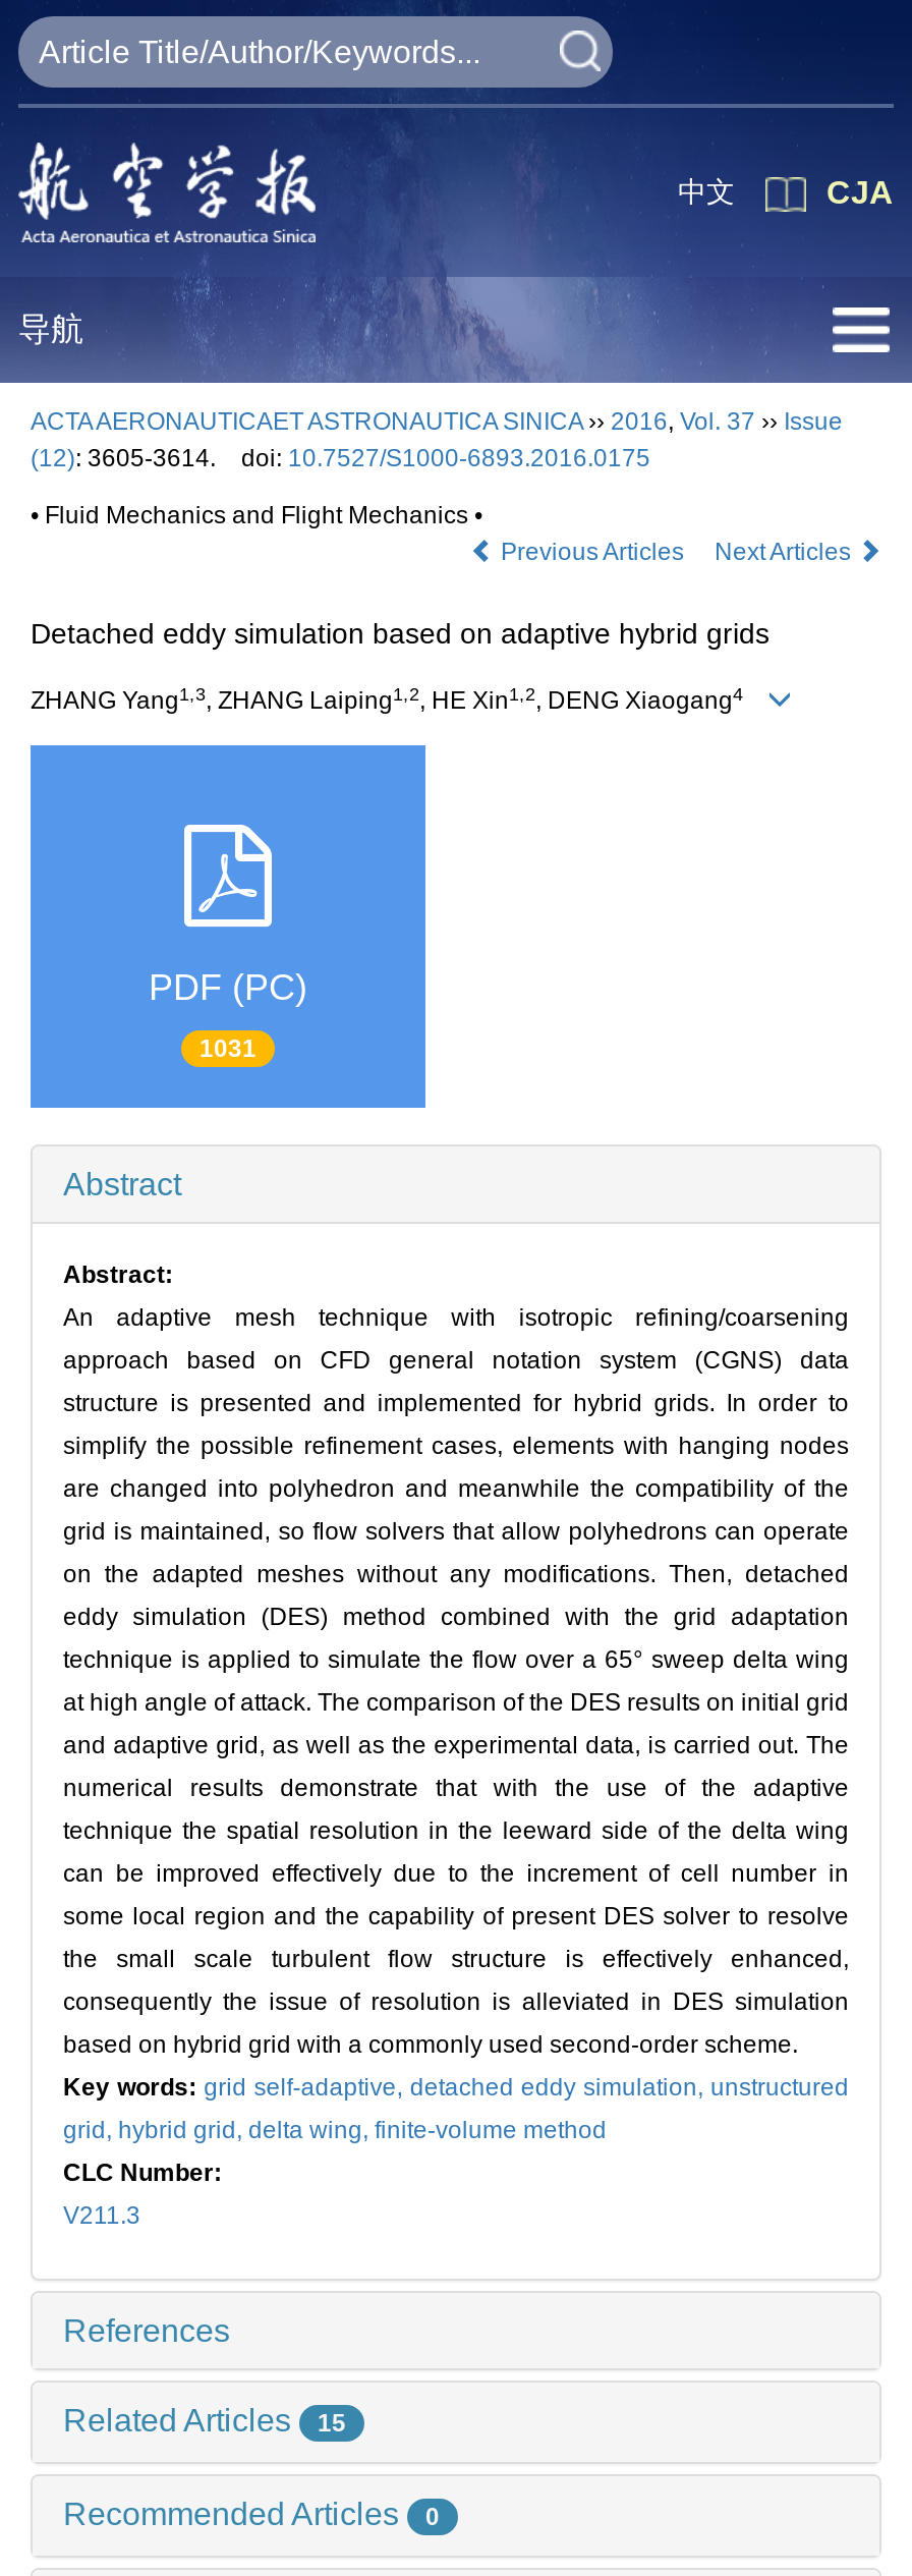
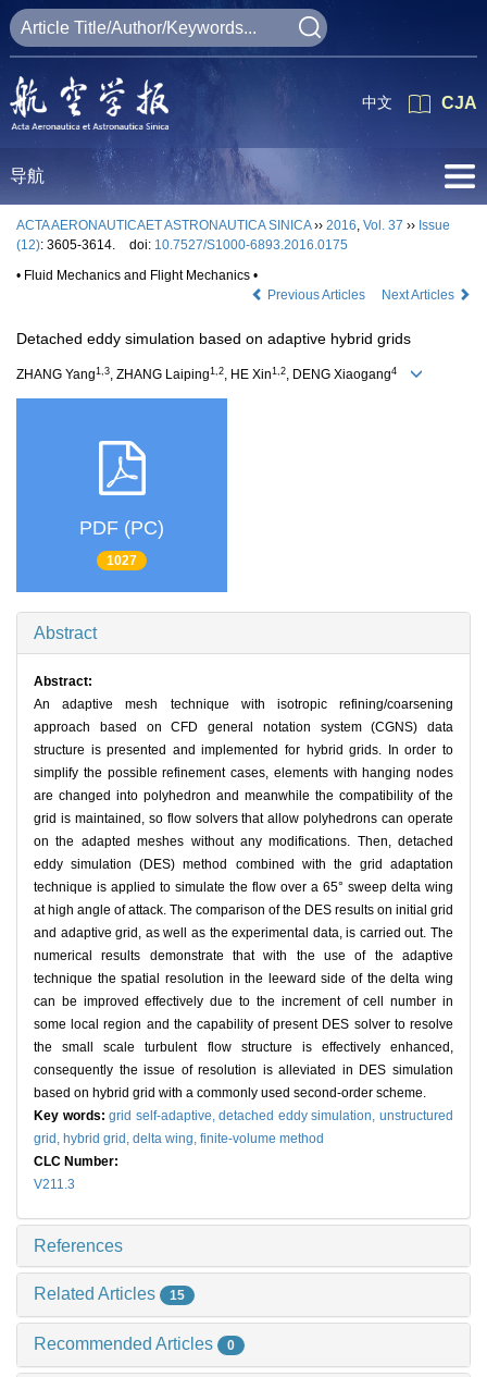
- 1031
+ 1027
